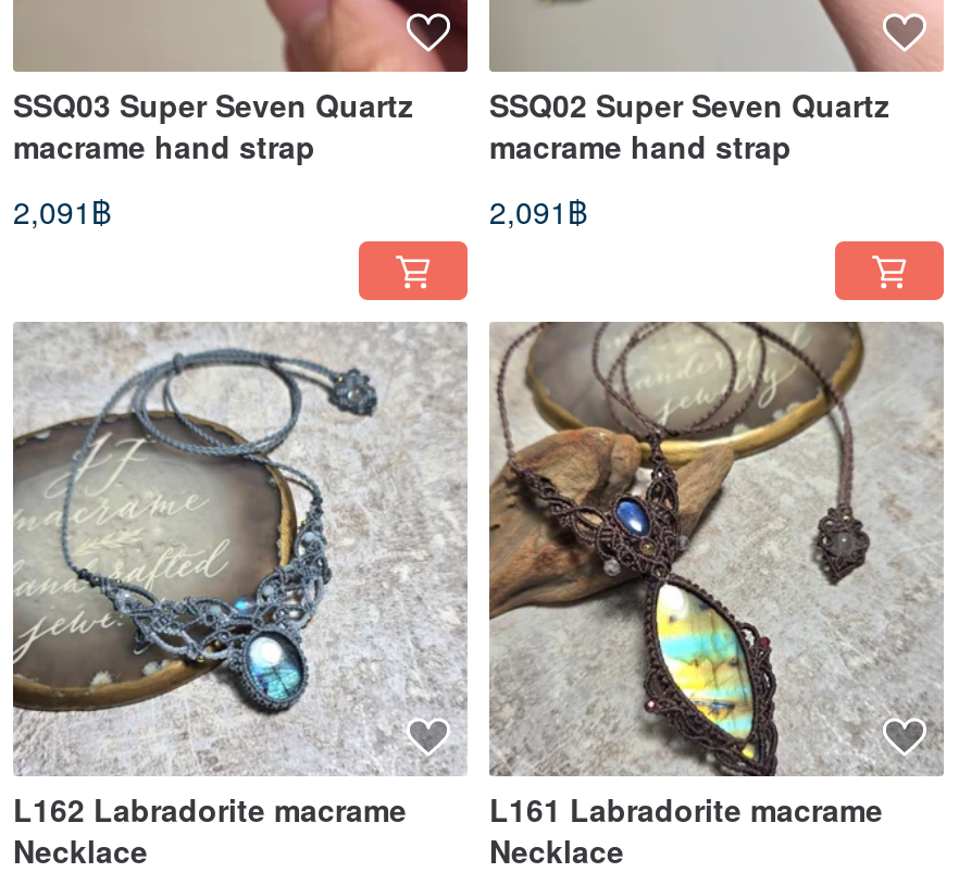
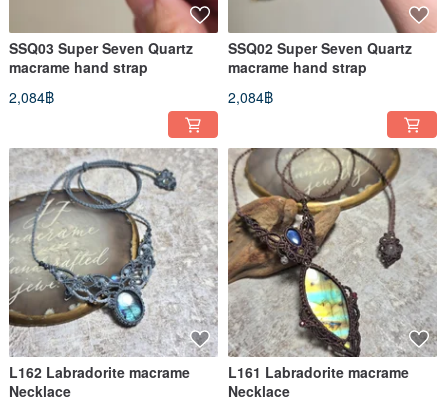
- 2,091฿
+ 2,084฿

- 2,091฿
+ 2,084฿
